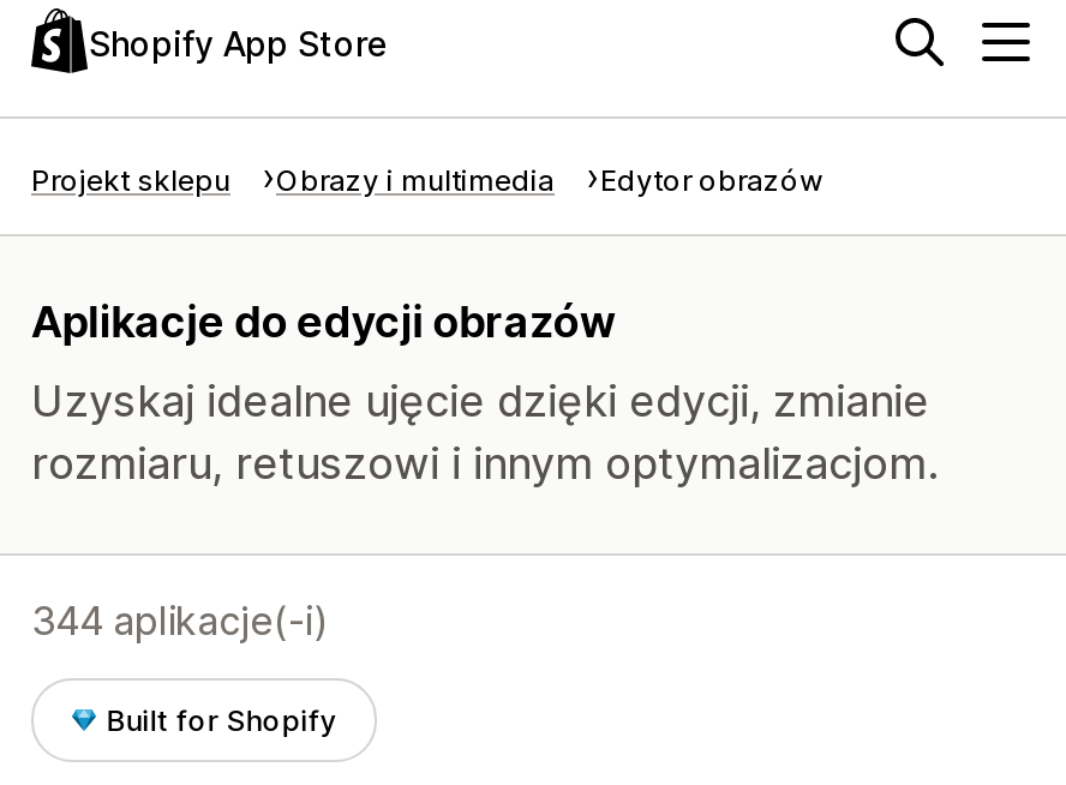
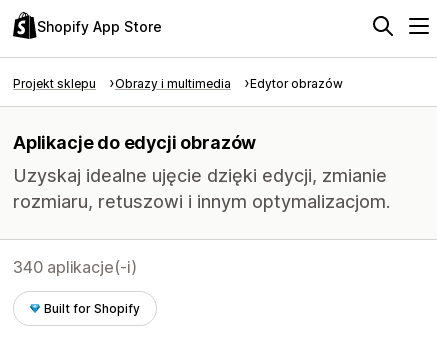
- 344 aplikacje(-i)
+ 340 aplikacje(-i)
